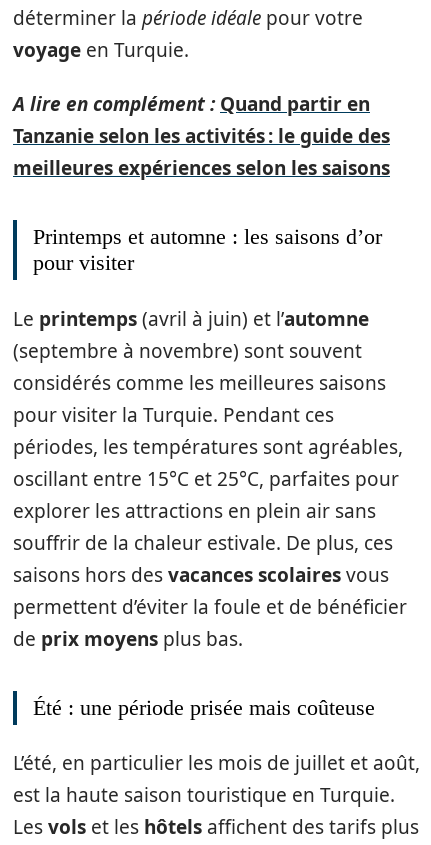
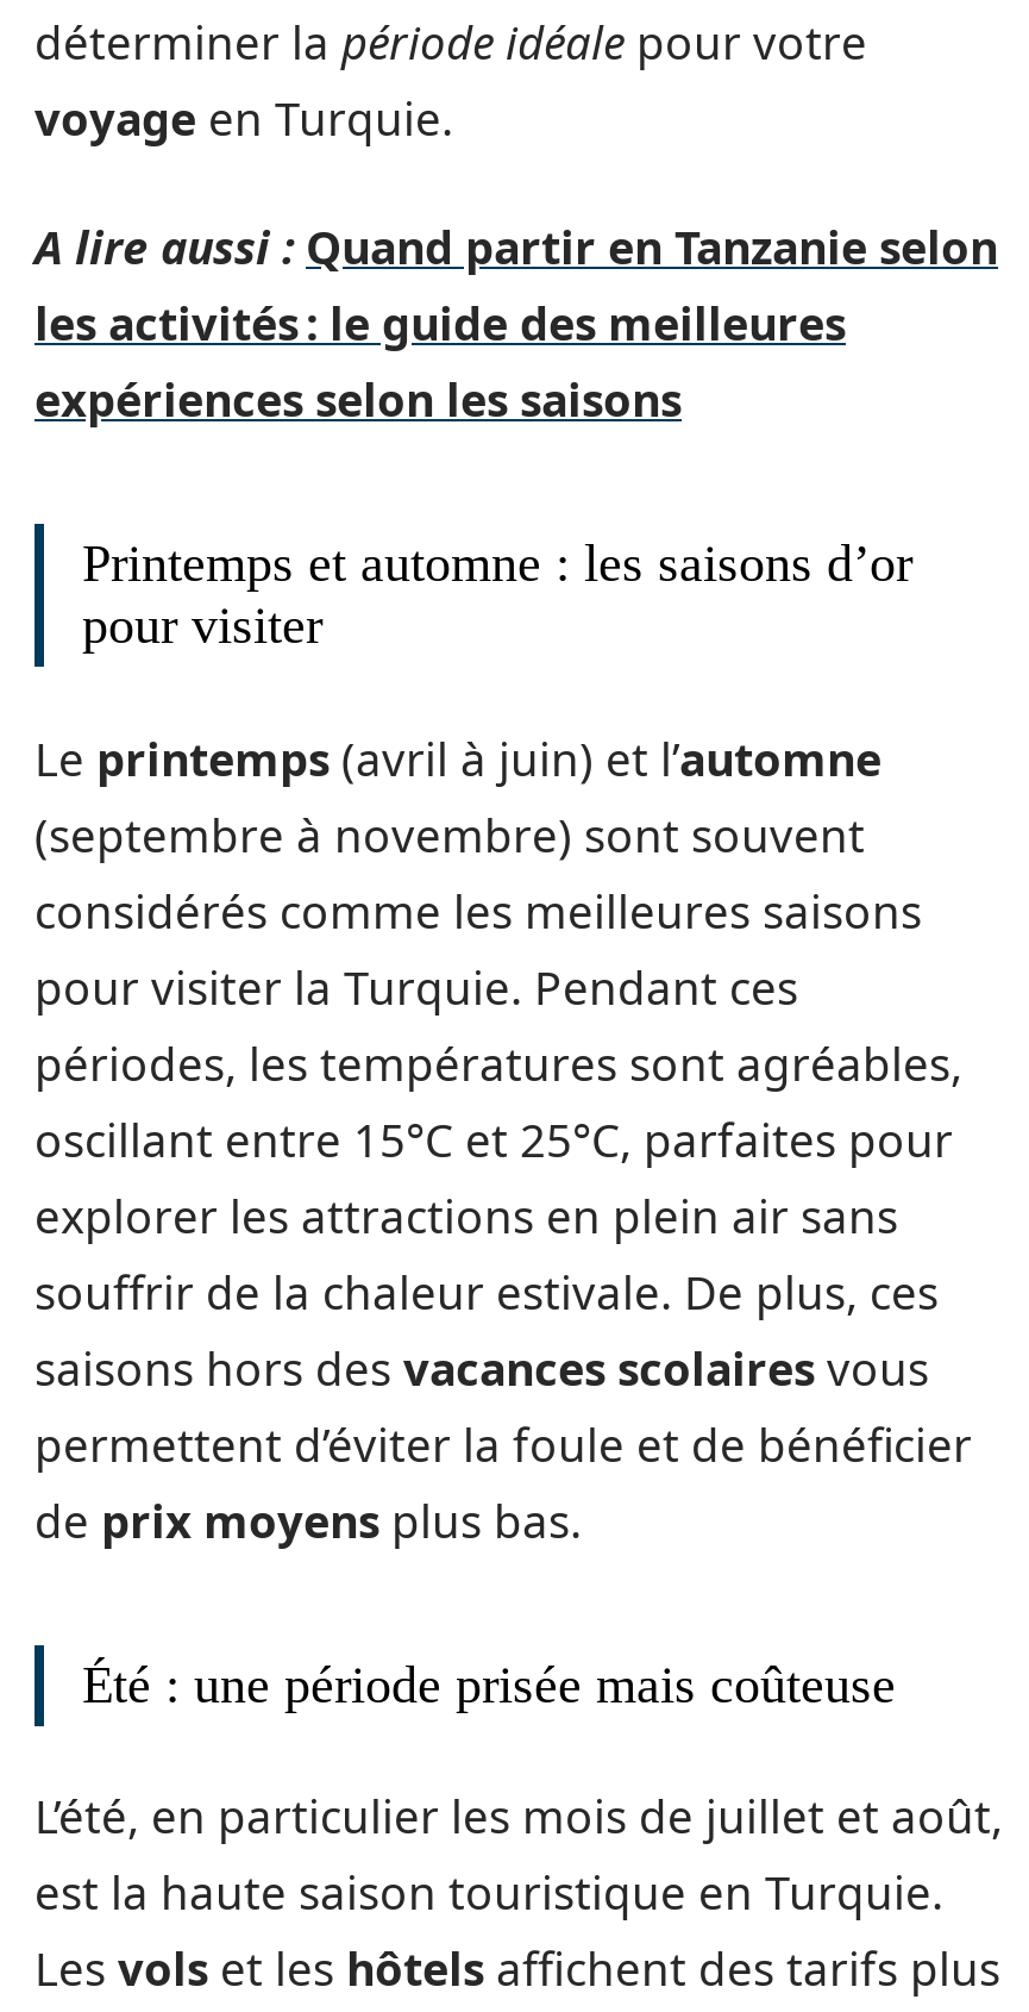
- A lire en complément : Quand partir en
- Tanzanie selon les activités : le guide des
- meilleures expériences selon les saisons
+ A lire aussi : Quand partir en Tanzanie selon
+ les activités : le guide des meilleures
+ expériences selon les saisons
